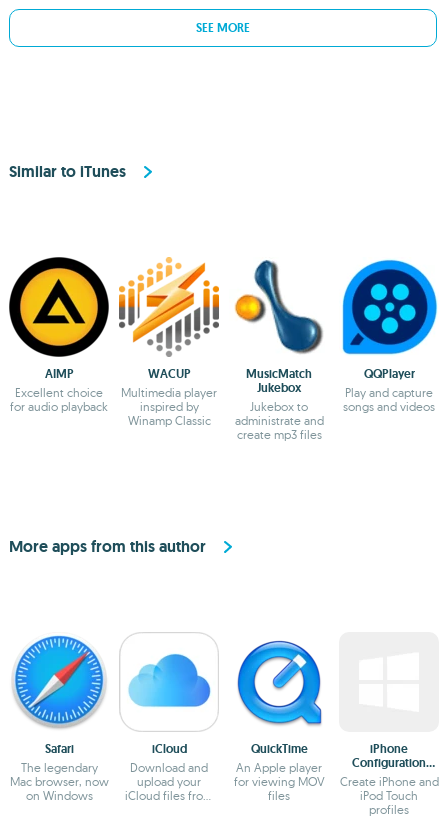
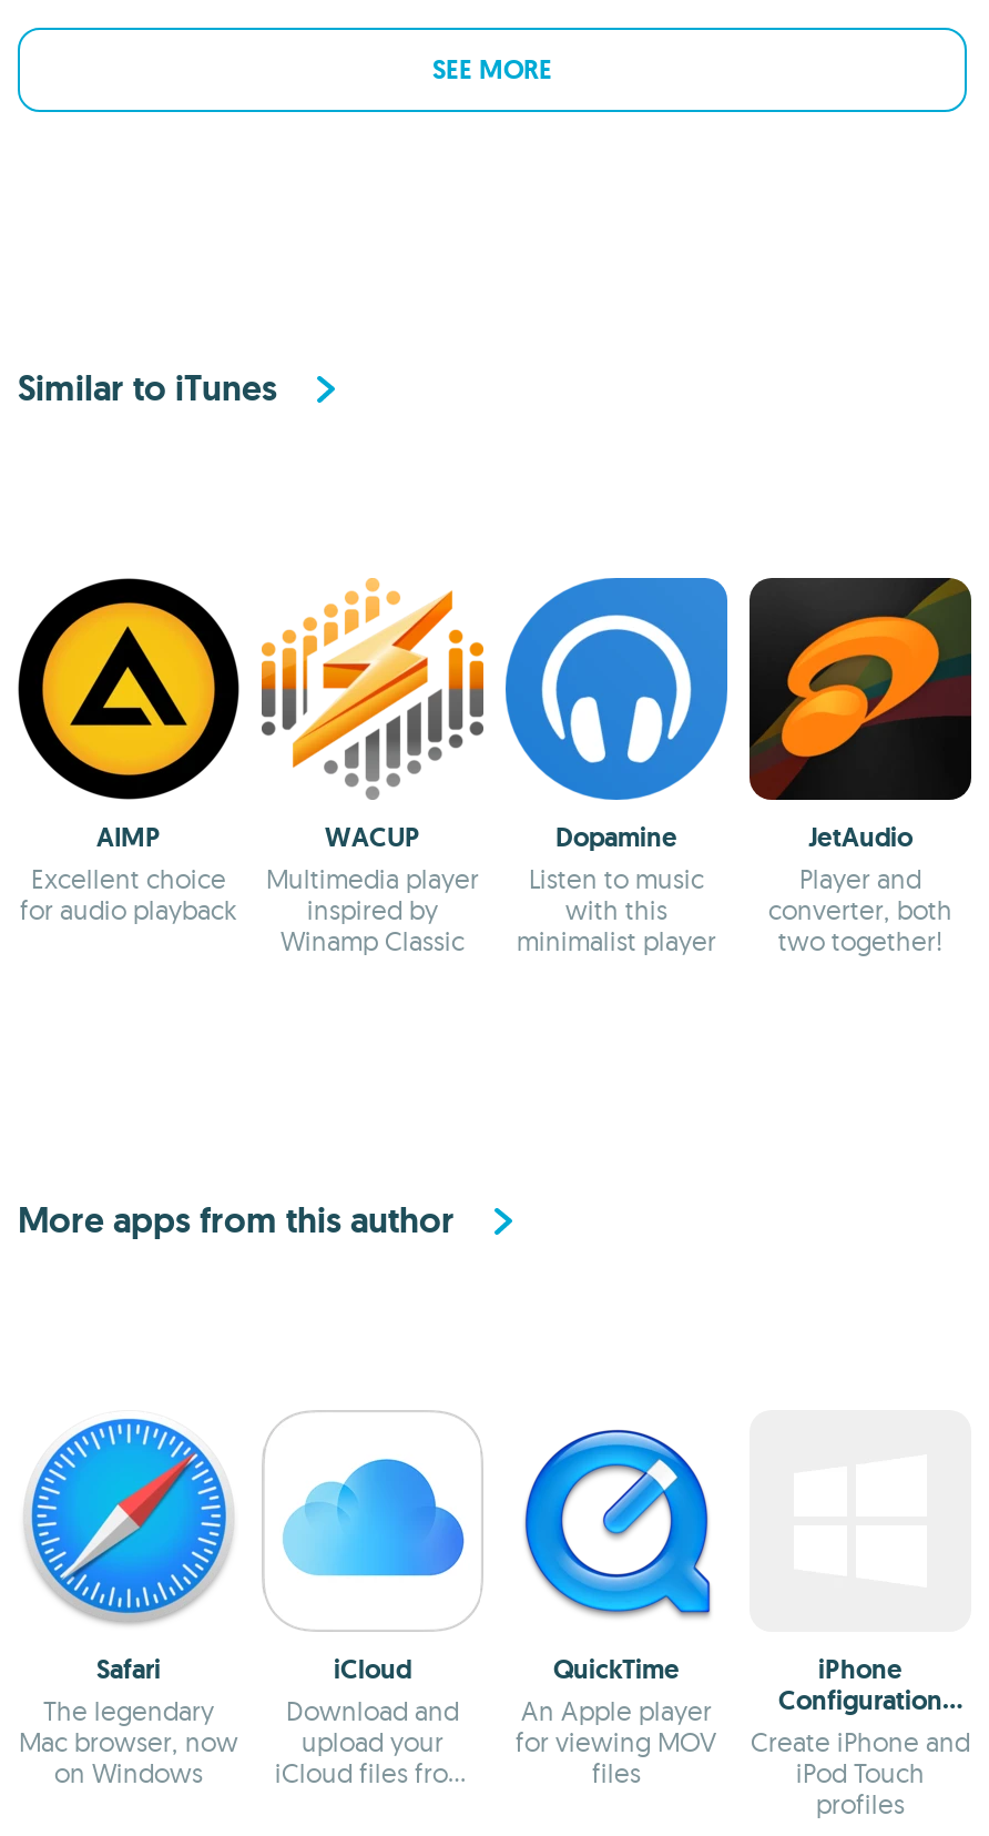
- [image]
- MusicMatch
- Jukebox
- Jukebox to
- administrate and
- create mp3 files
+ [image]
+ Dopamine
+ Listen to music
+ with this
+ minimalist player

- [image]
- QQPlayer
- Play and capture
- songs and videos
+ [image]
+ JetAudio
+ Player and
+ converter, both
+ two together!
